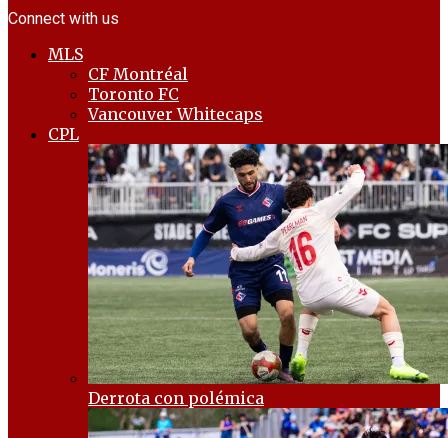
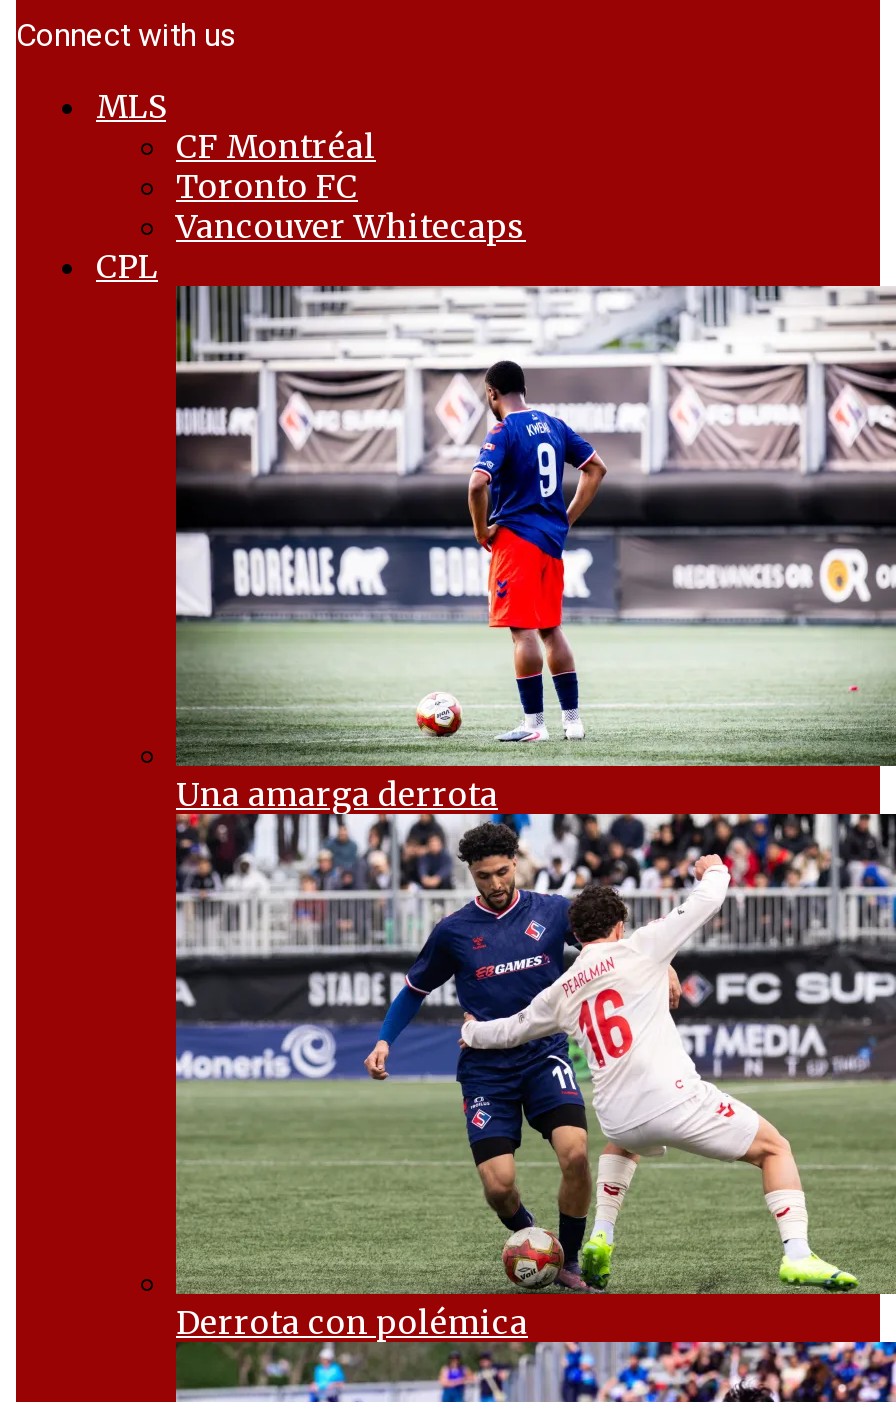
+ [image]
+ Una amarga derrota
